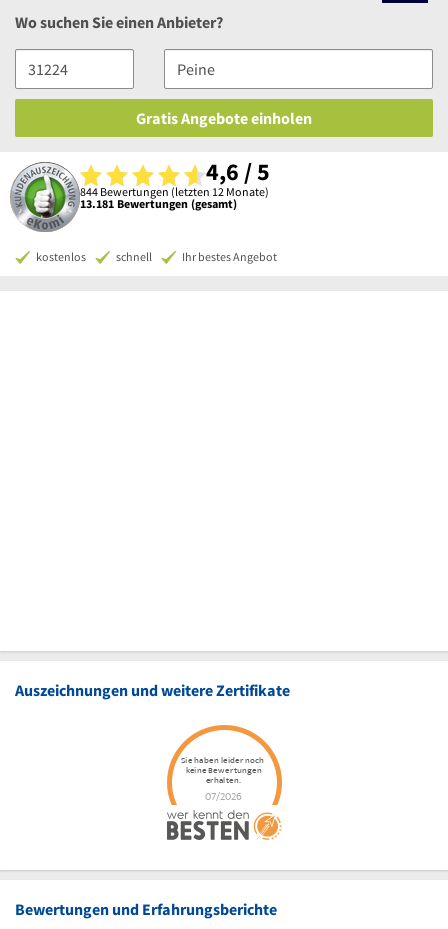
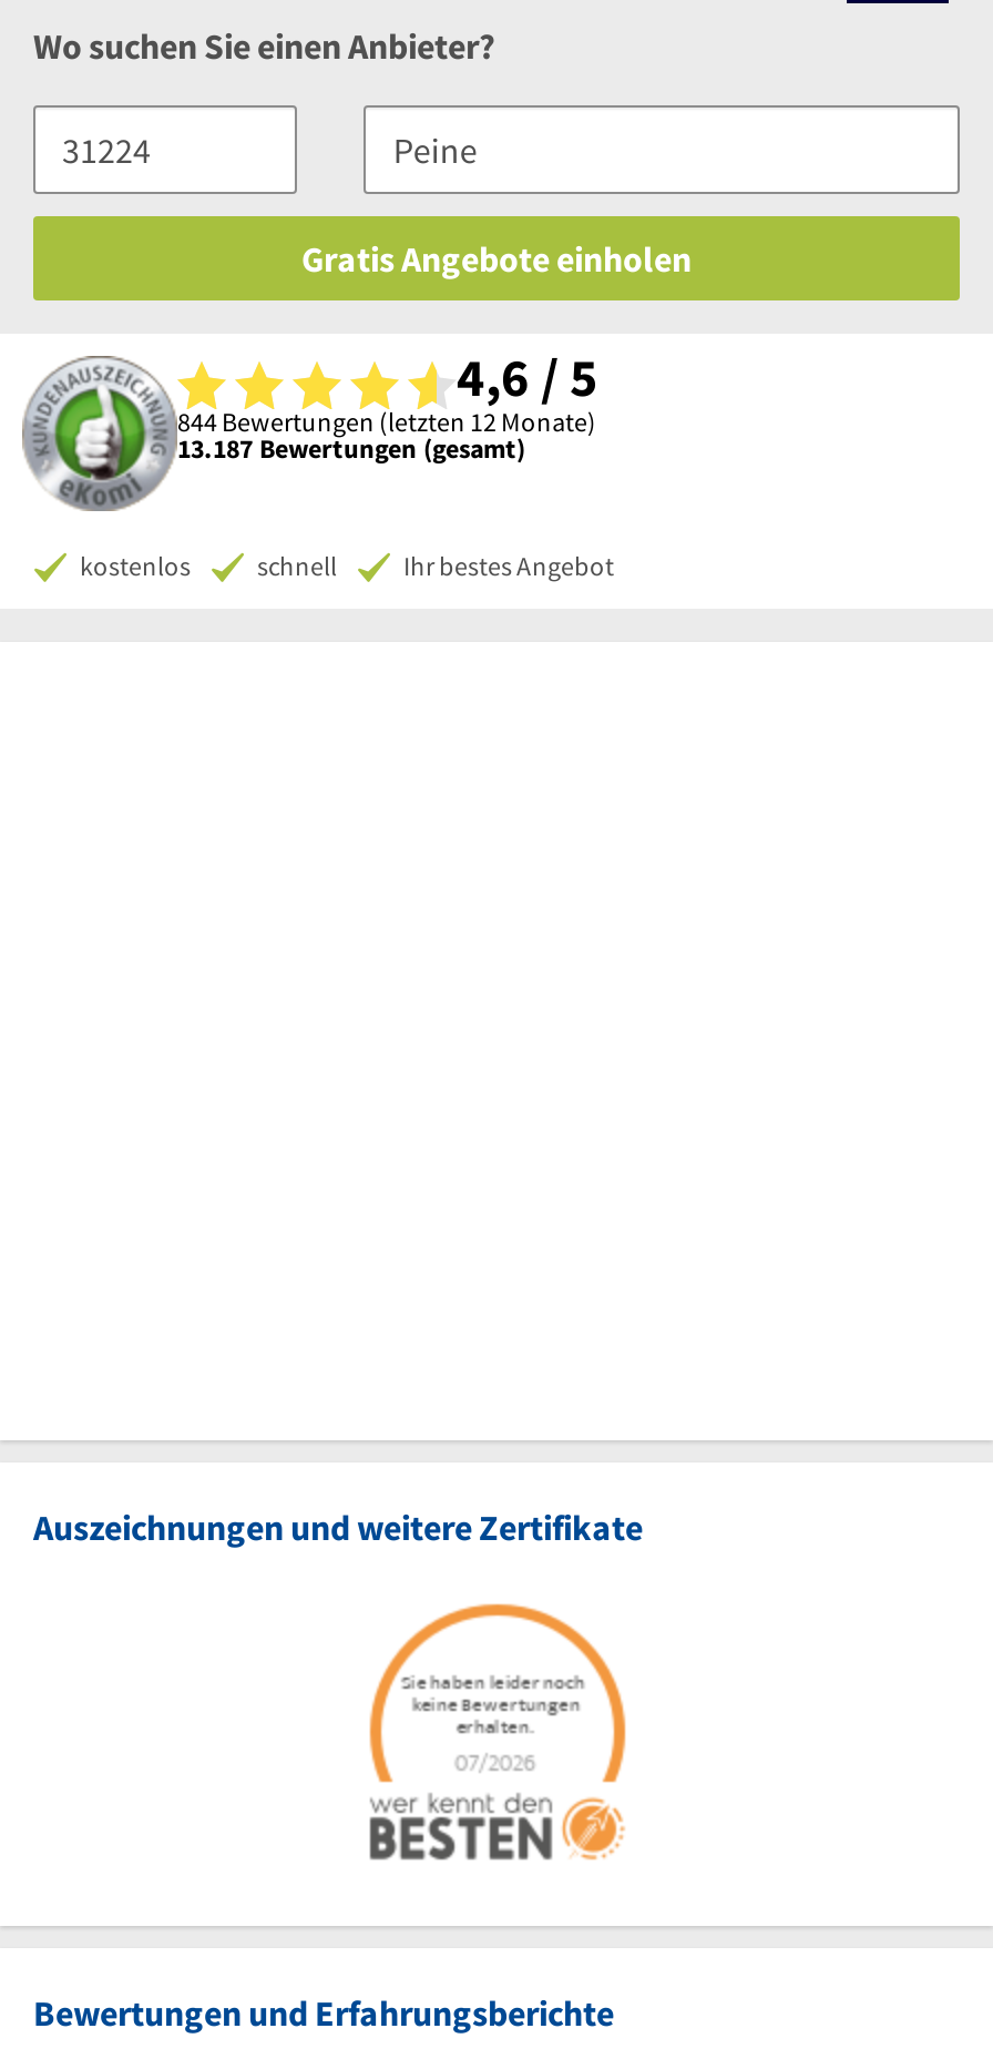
- 13.181 Bewertungen (gesamt)
+ 13.187 Bewertungen (gesamt)
